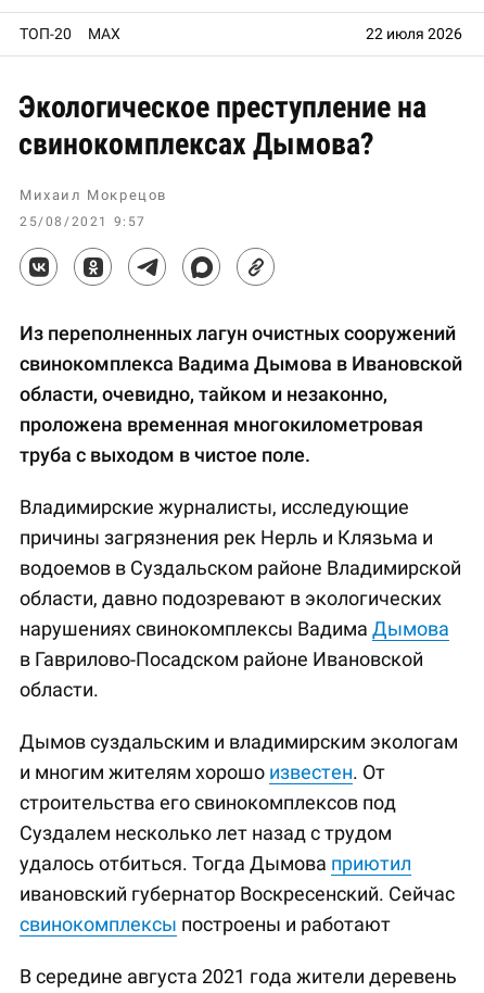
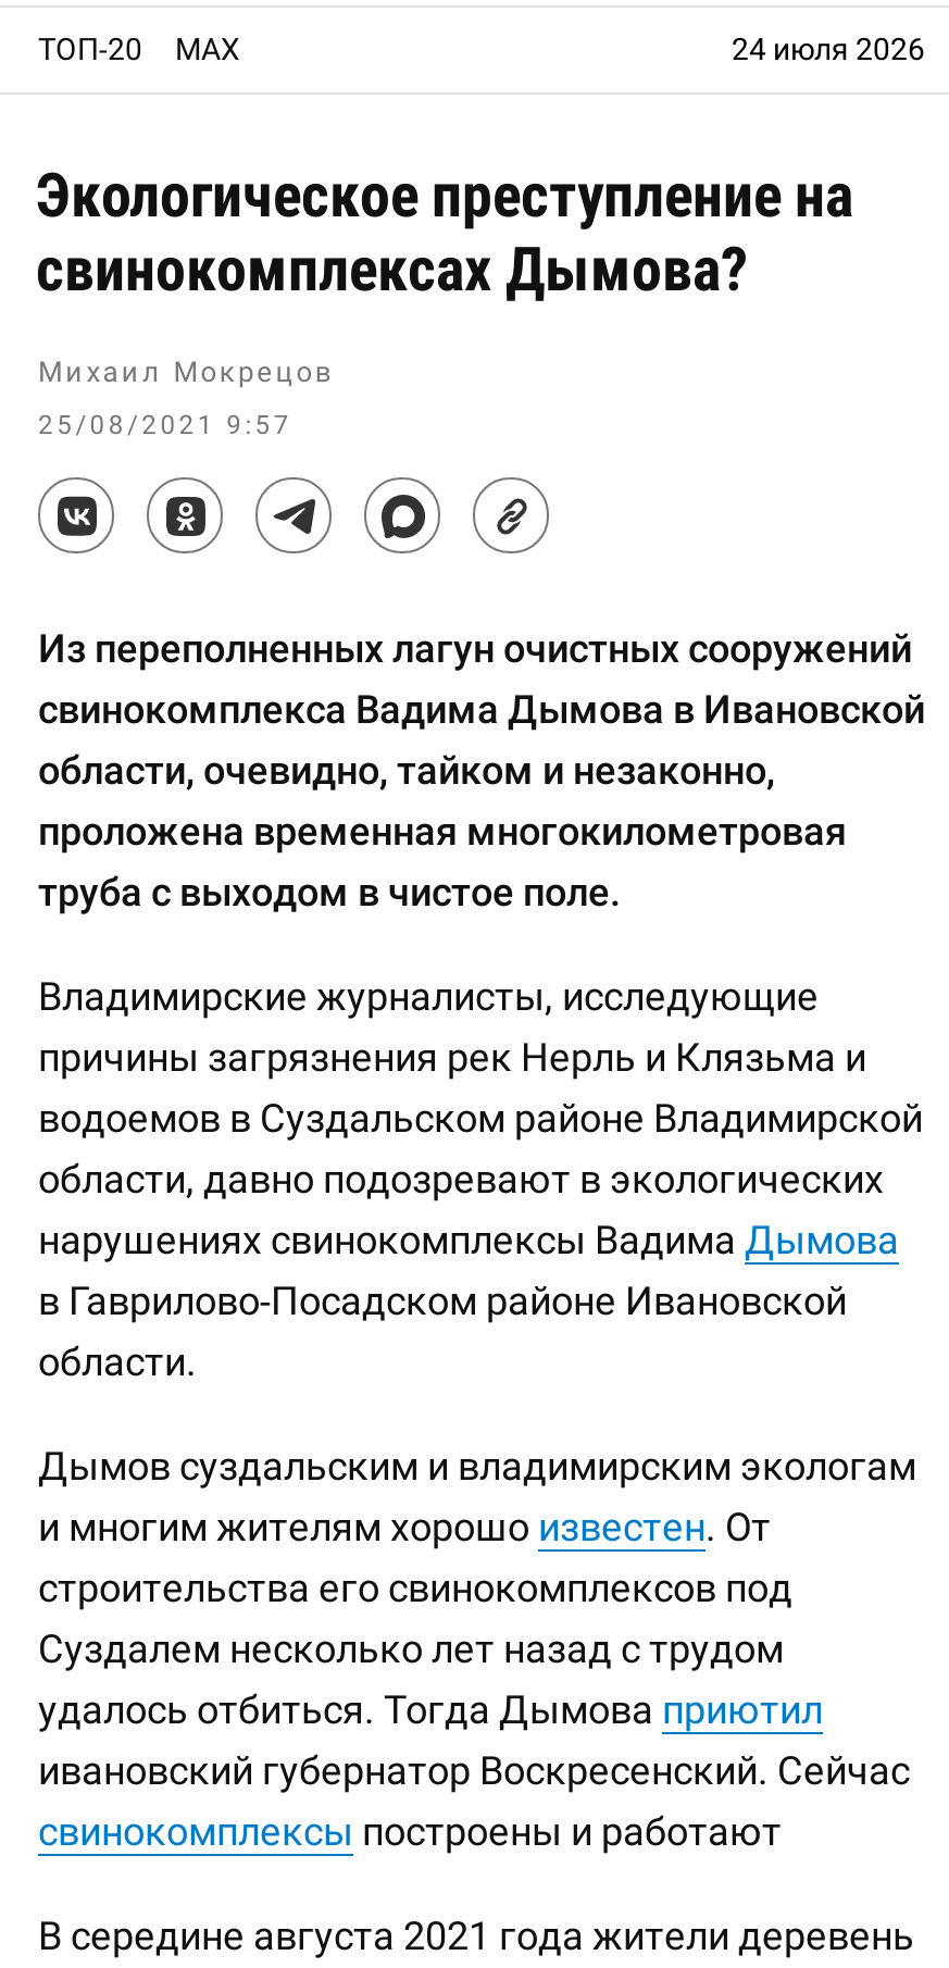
- 22 июля 2026
+ 24 июля 2026
